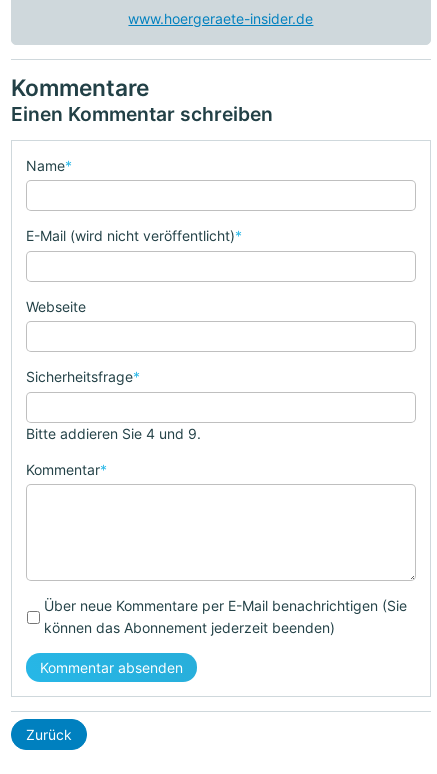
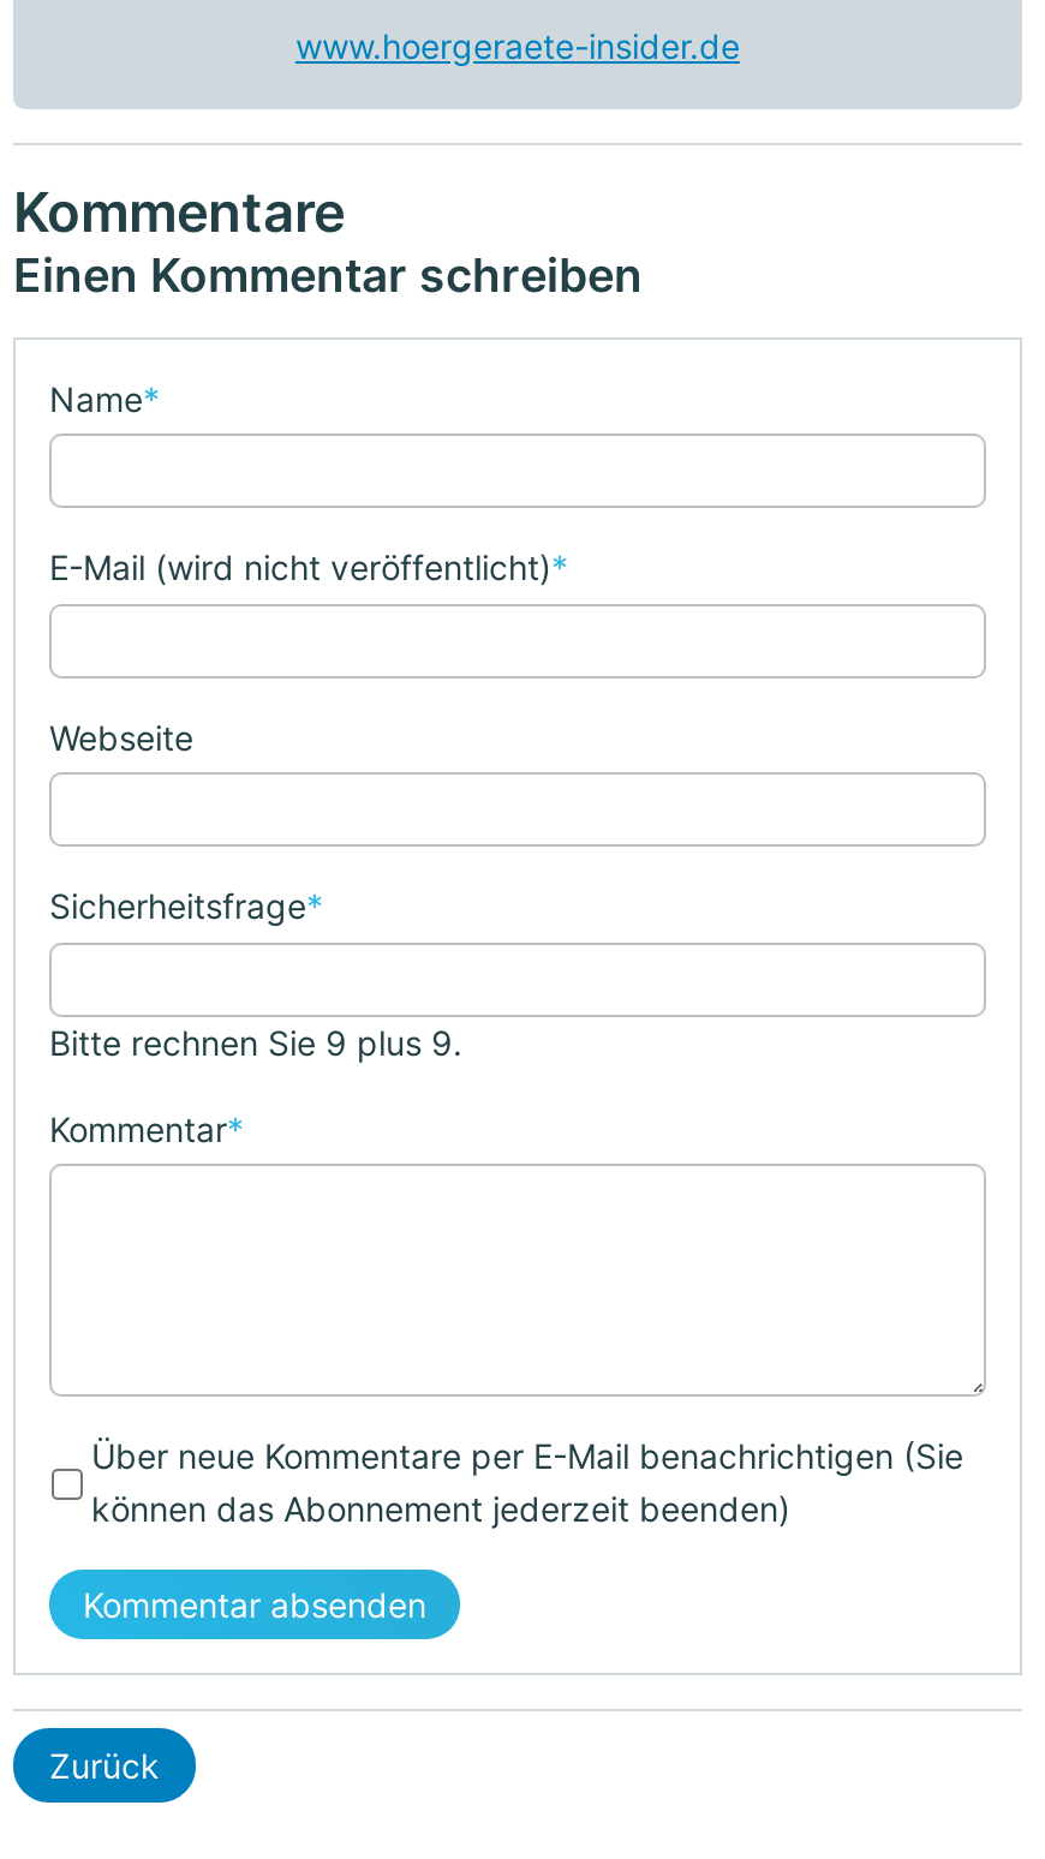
- Bitte addieren Sie 4 und 9.
+ Bitte rechnen Sie 9 plus 9.
